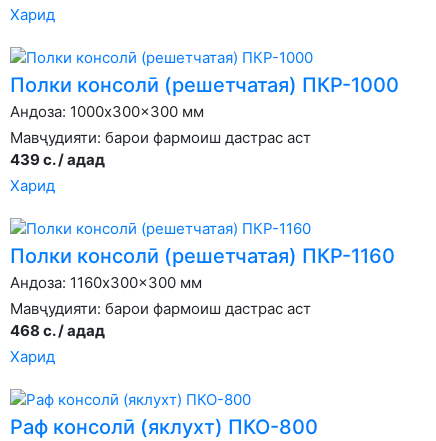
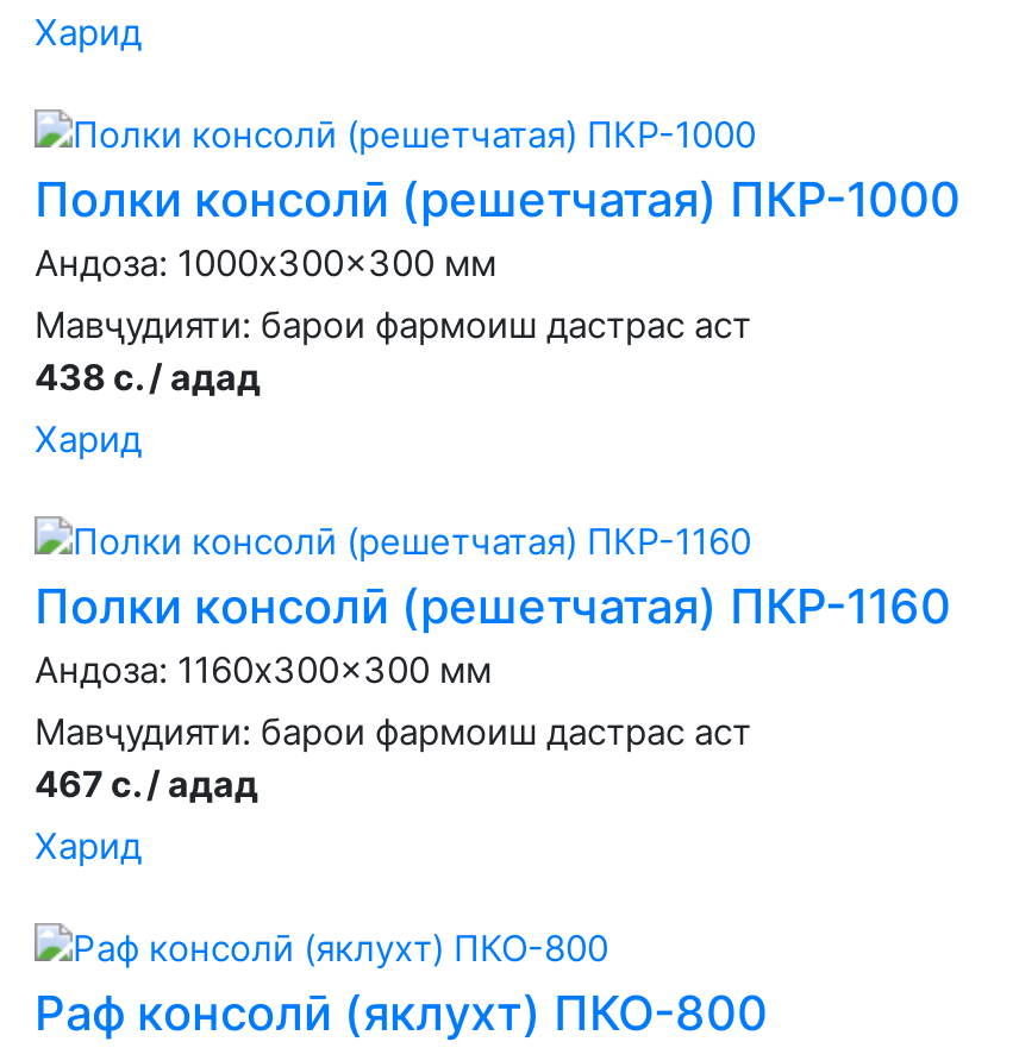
- 439 с. / адад
+ 438 с. / адад

- 468 с. / адад
+ 467 с. / адад
